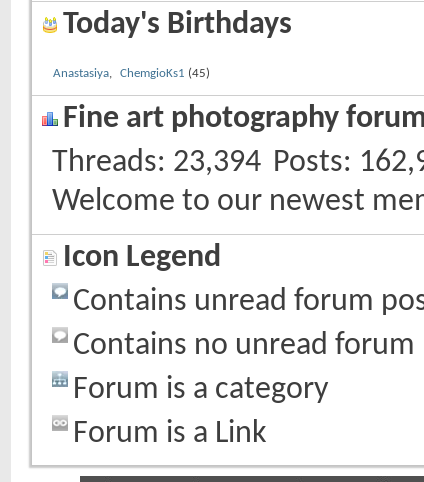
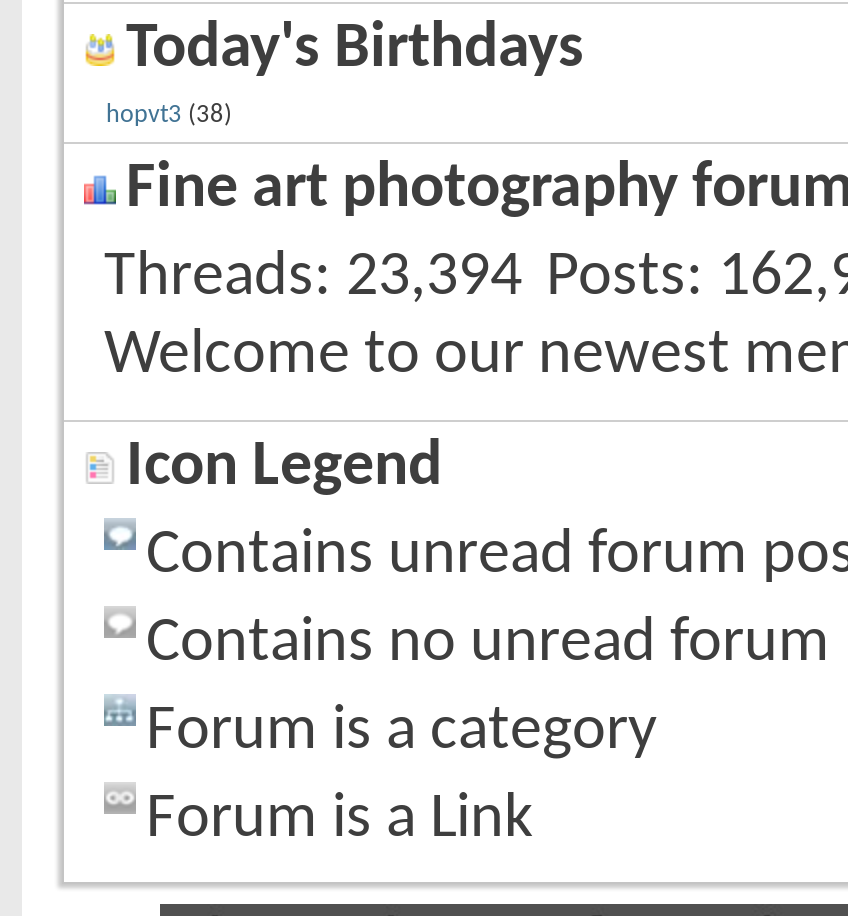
- Anastasiya,
- ChemgioKs1 (45)
+ hopvt3 (38)
